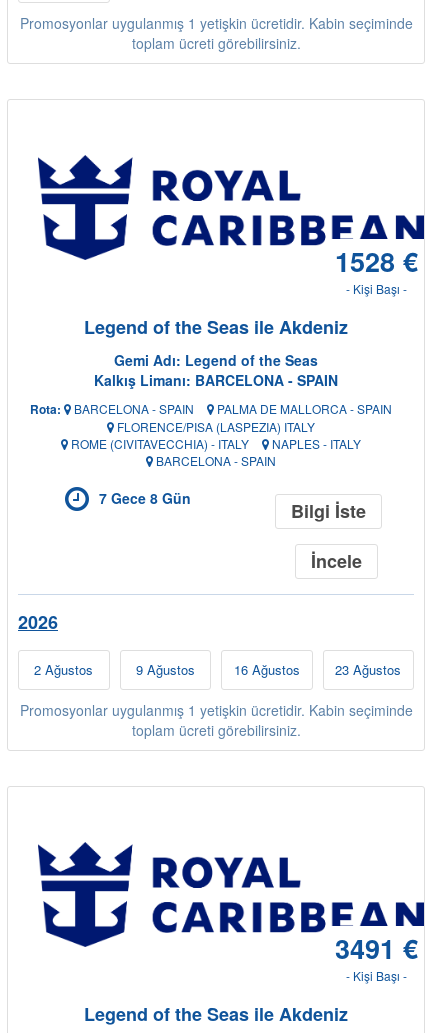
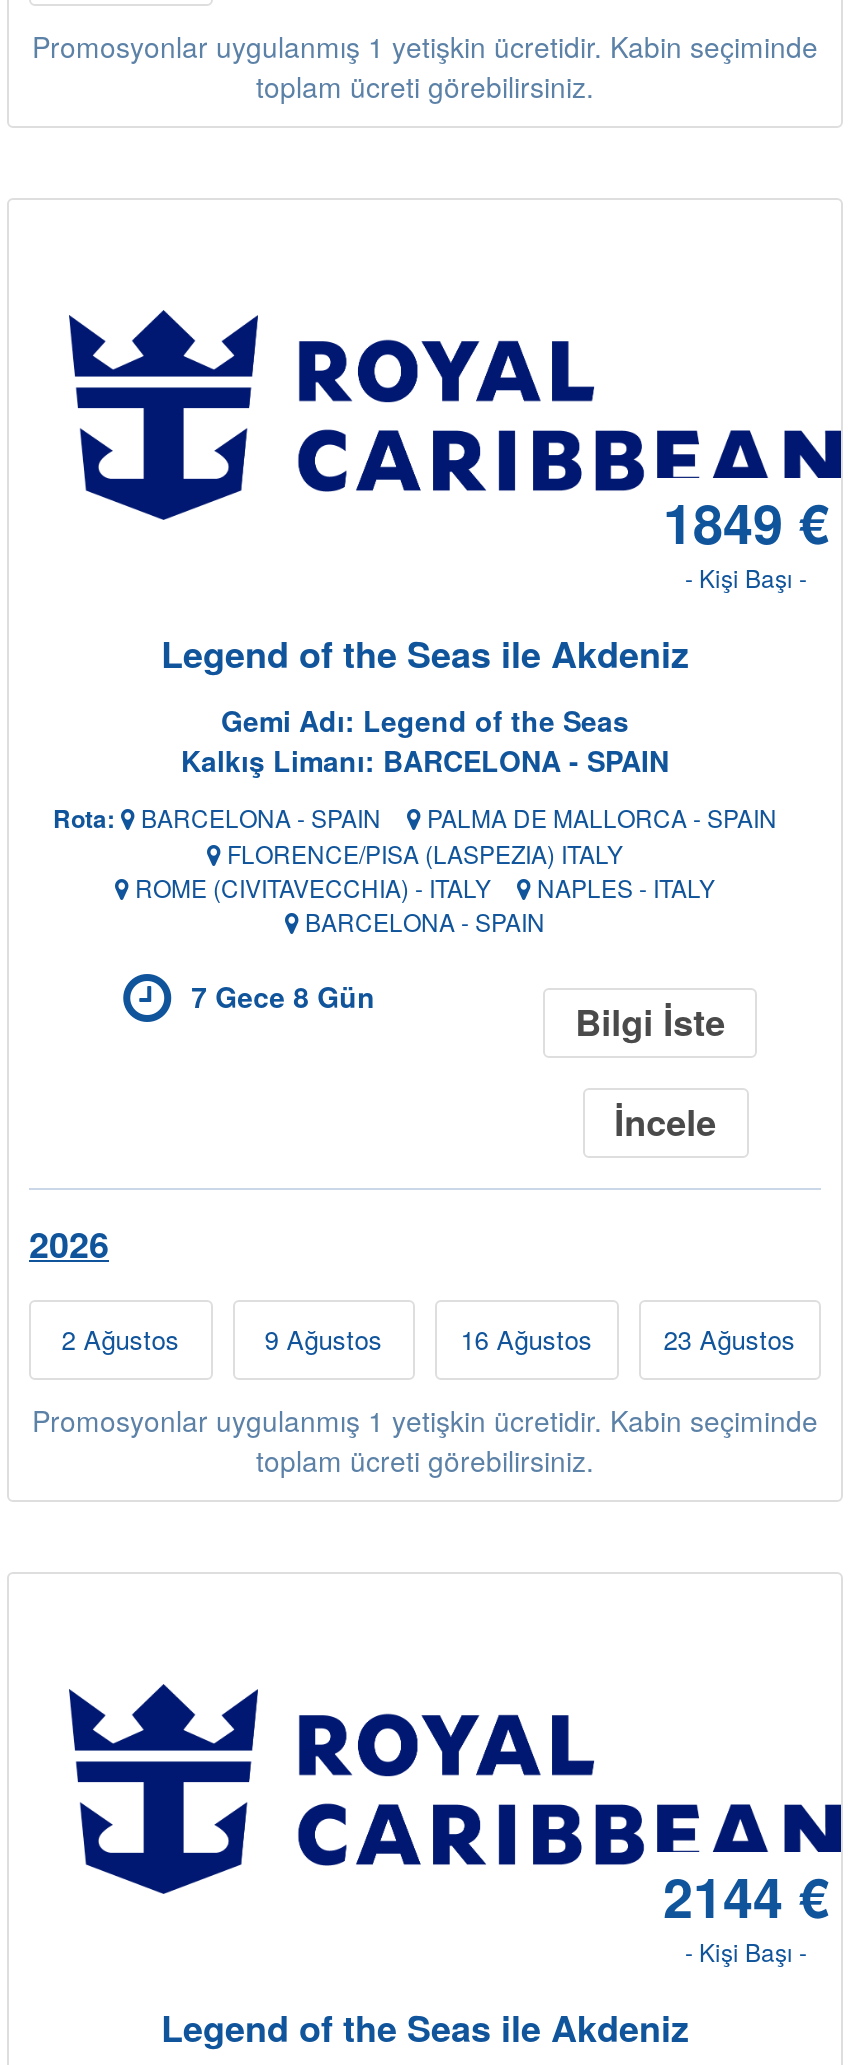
- 1528 €
+ 1849 €

- 3491 €
+ 2144 €
